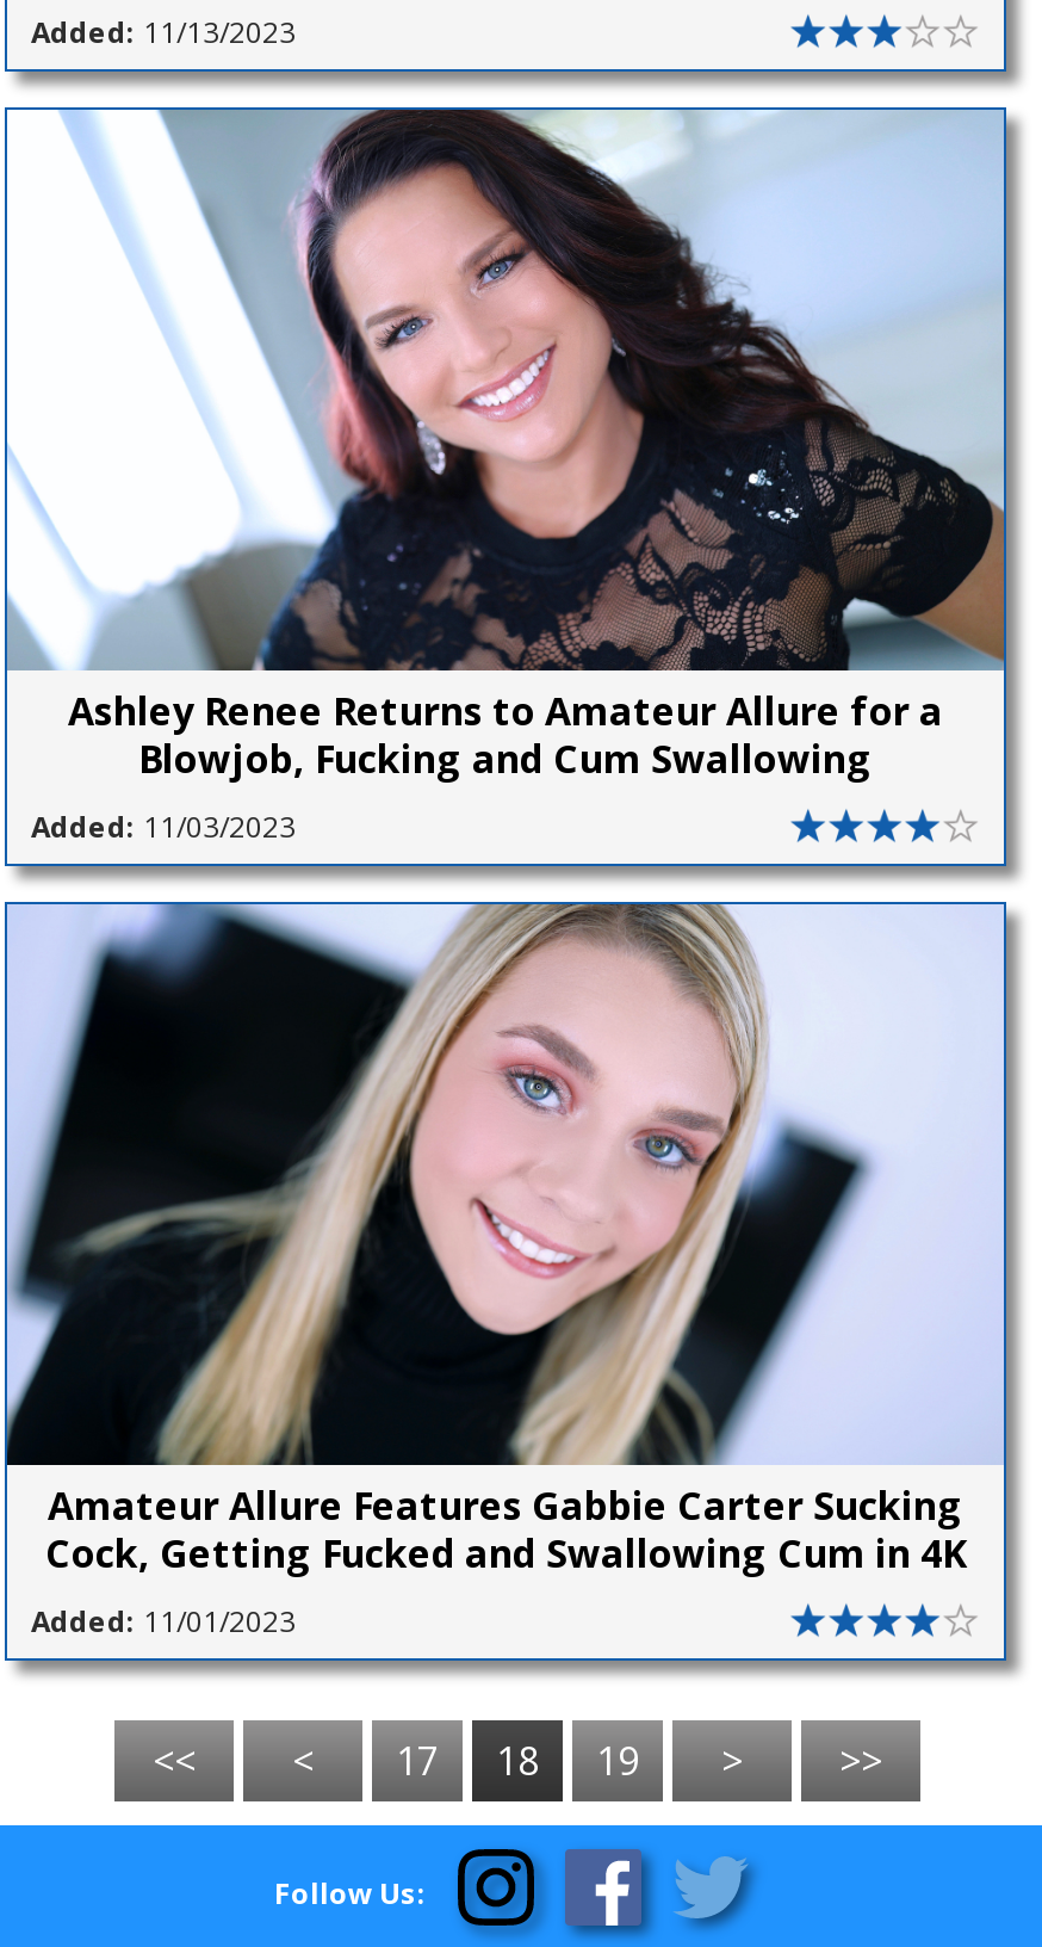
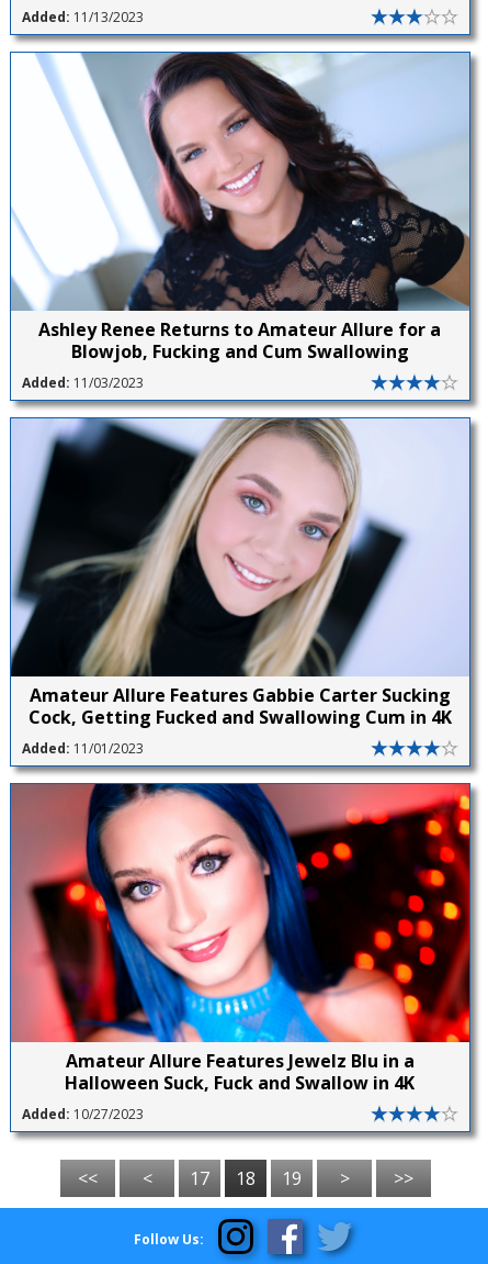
+ [image]
+ Amateur Allure Features Jewelz Blu in a
+ Halloween Suck, Fuck and Swallow in 4K
+ Added: 10/27/2023
